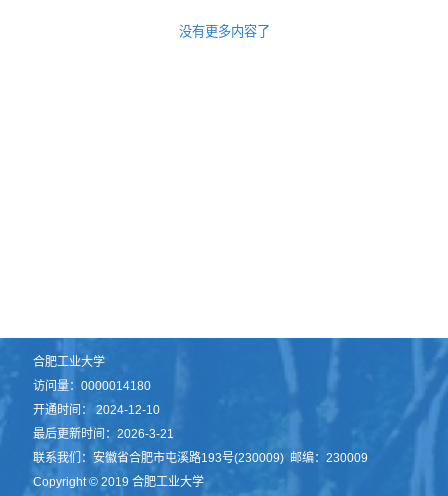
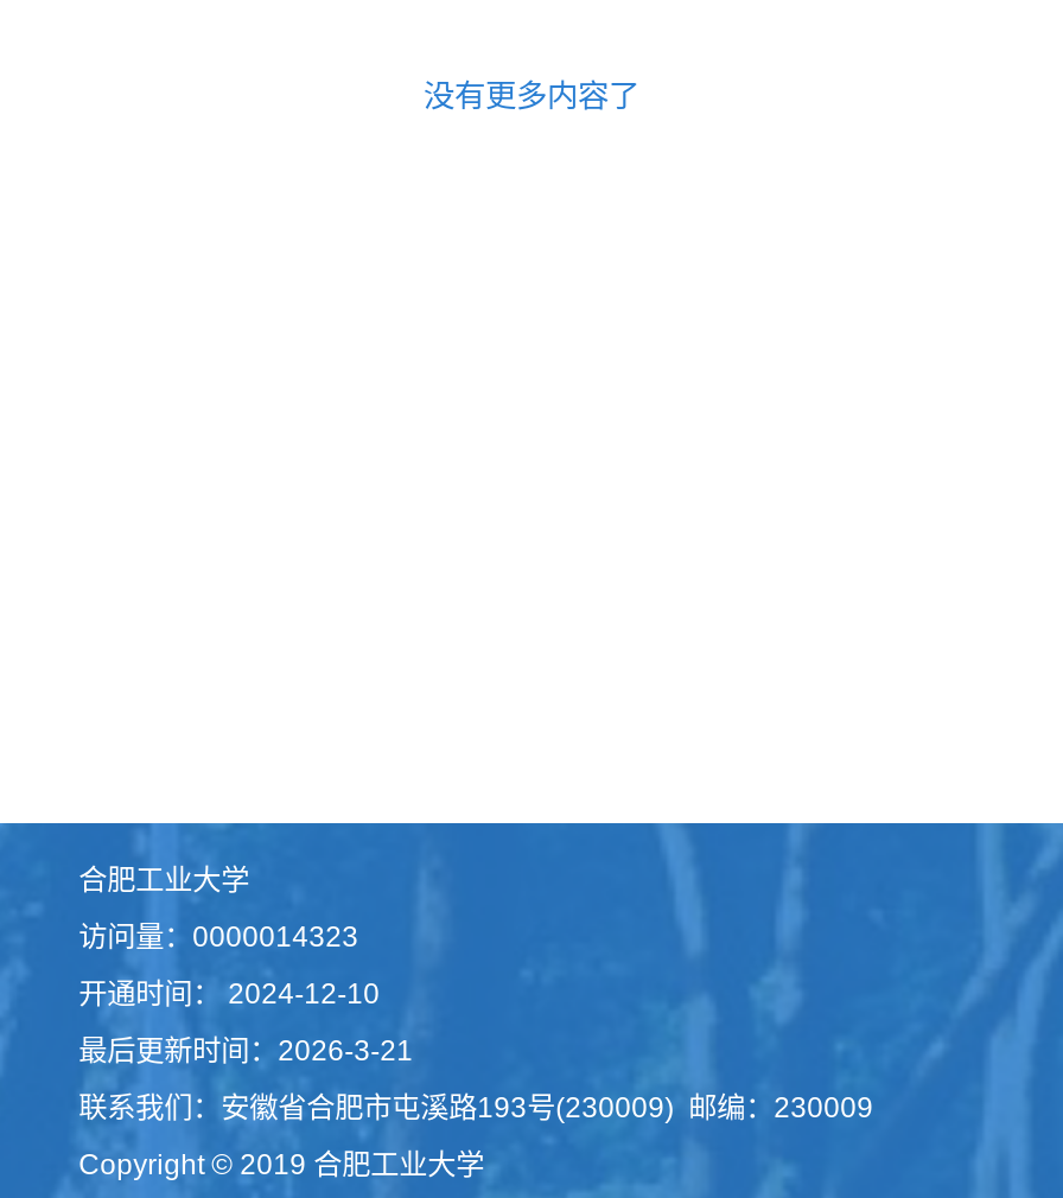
- 访问量：0000014180
+ 访问量：0000014323
